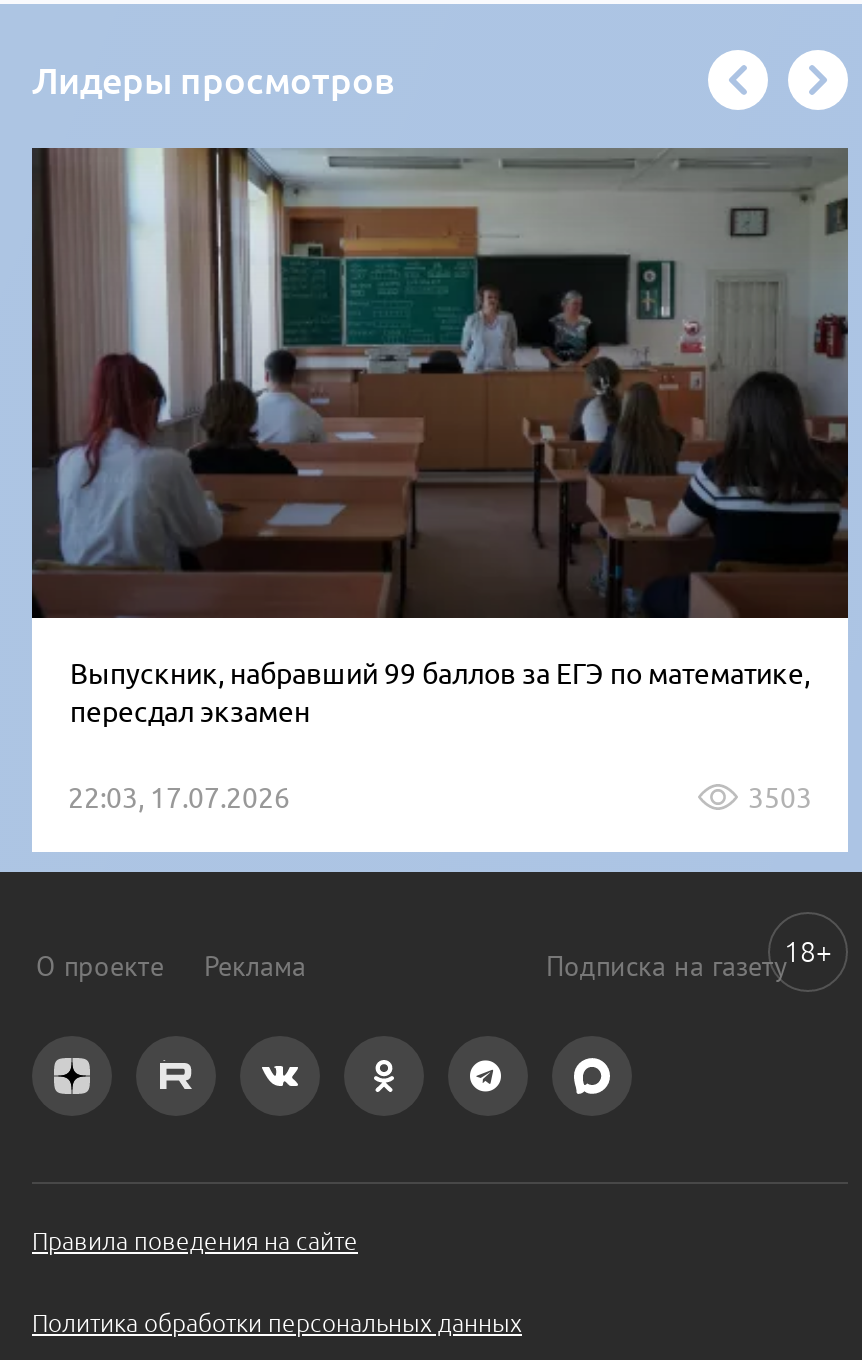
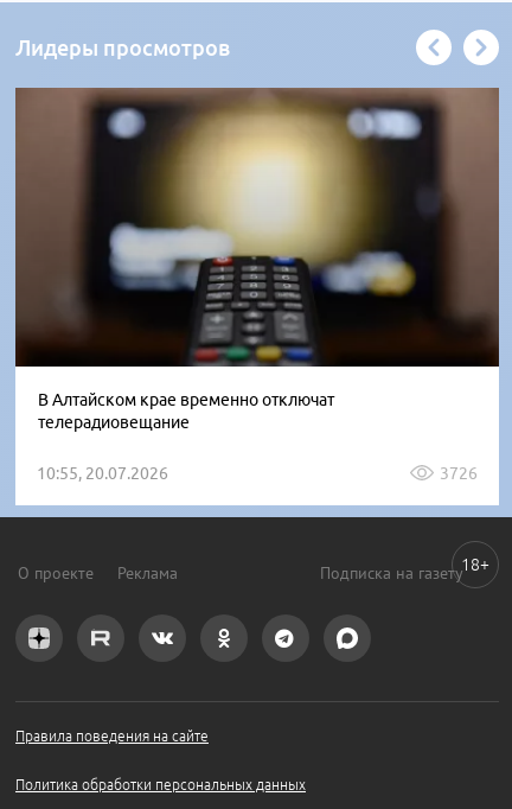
- [image]
- Выпускник, набравший 99 баллов за ЕГЭ по математике,
- пересдал экзамен
+ [image]
+ В Алтайском крае временно отключат
+ телерадиовещание

- 22:03, 17.07.2026
- 3503
+ 10:55, 20.07.2026
+ 3726
